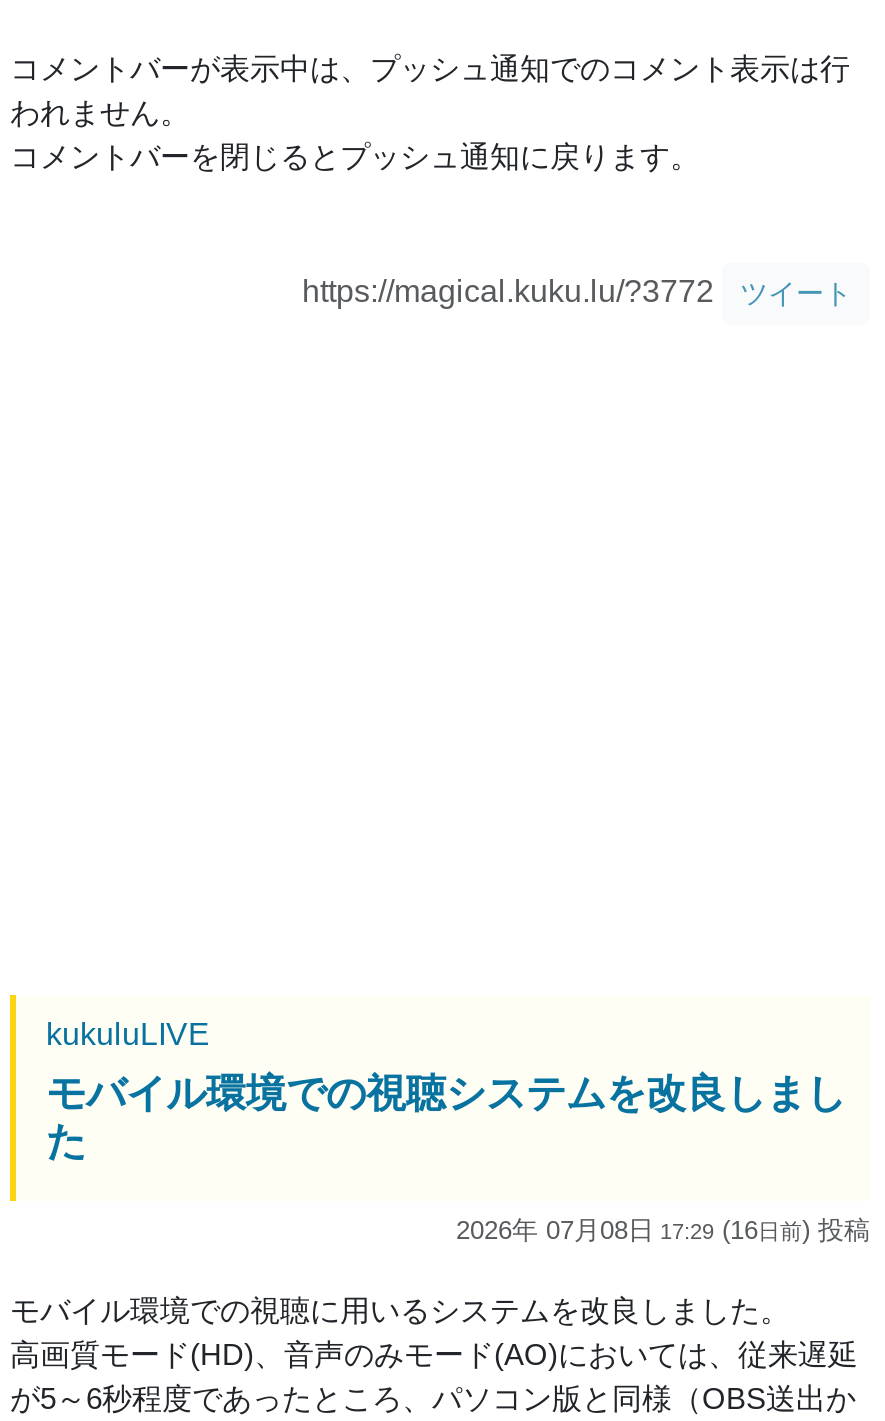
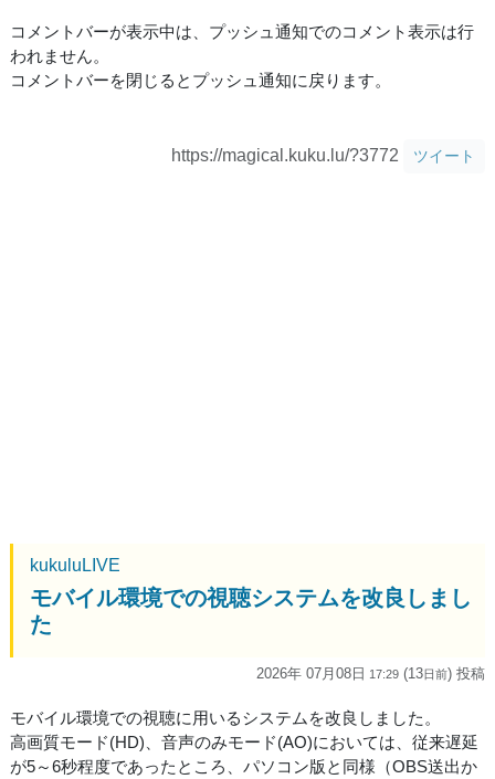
- 2026年 07月08日17:29 (16日前) 投稿
+ 2026年 07月08日17:29 (13日前) 投稿
